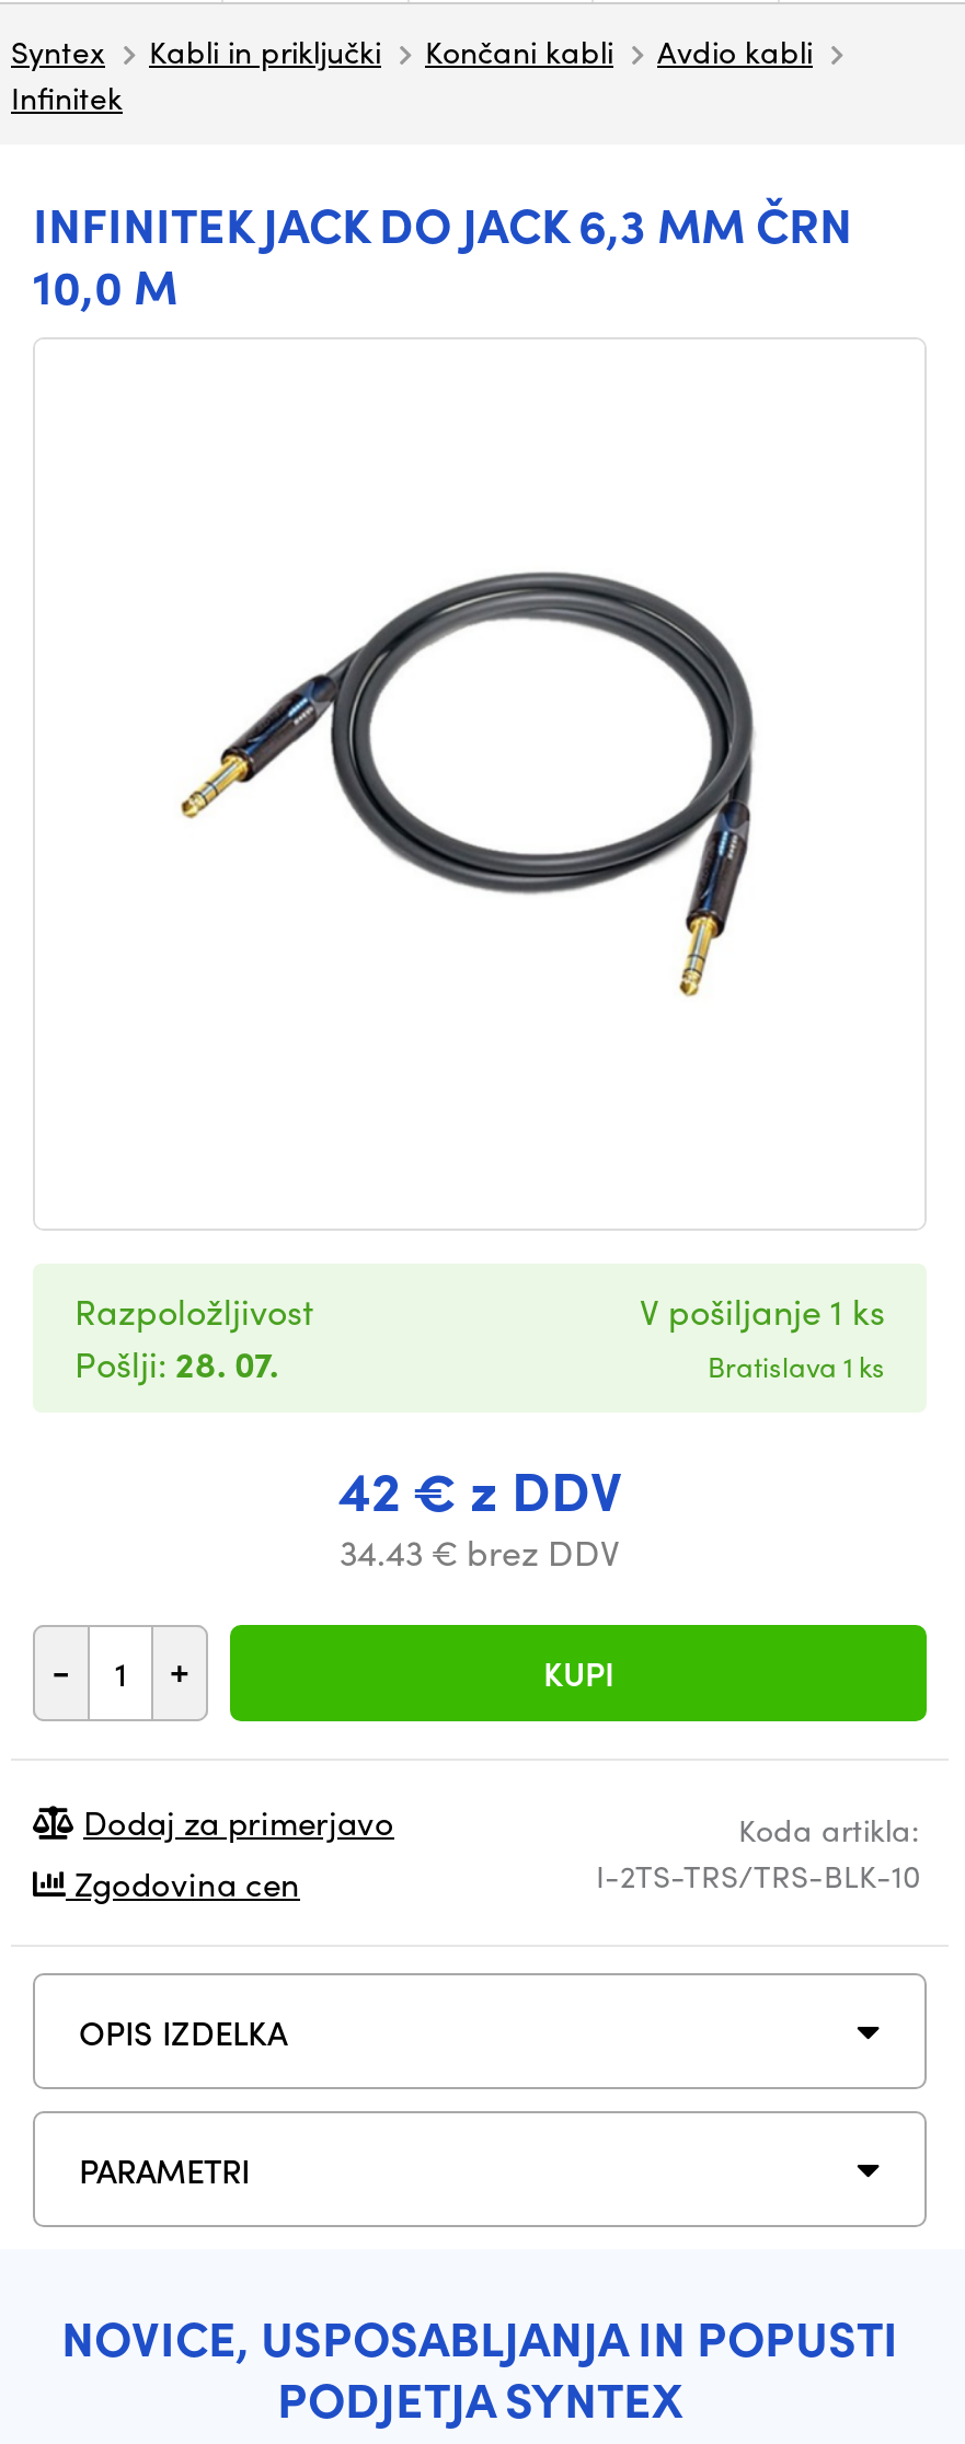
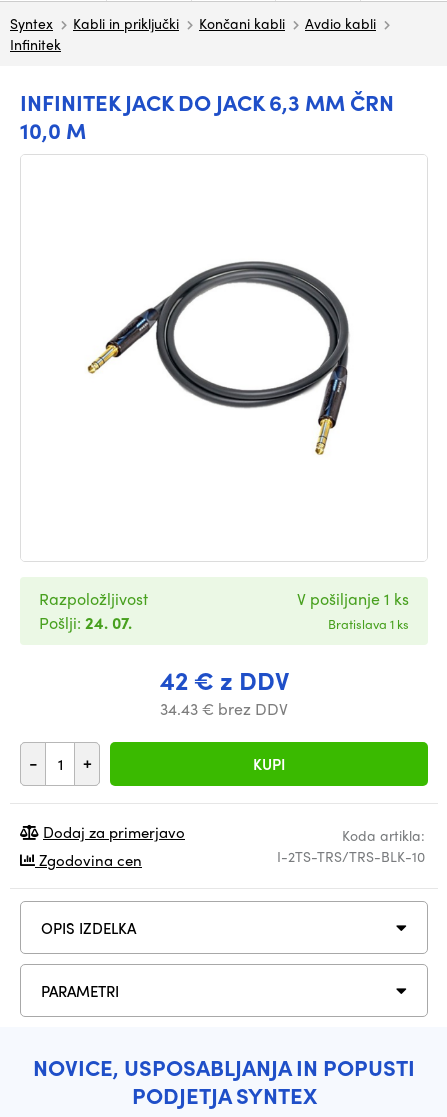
- Pošlji: 28. 07.
+ Pošlji: 24. 07.
